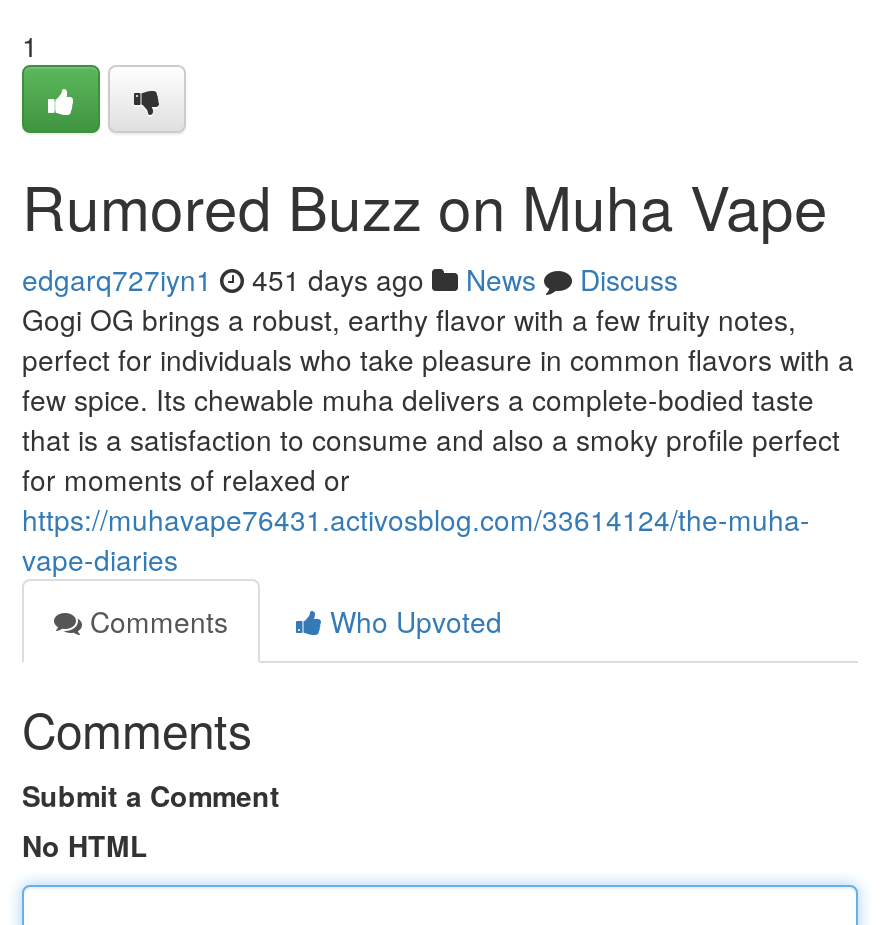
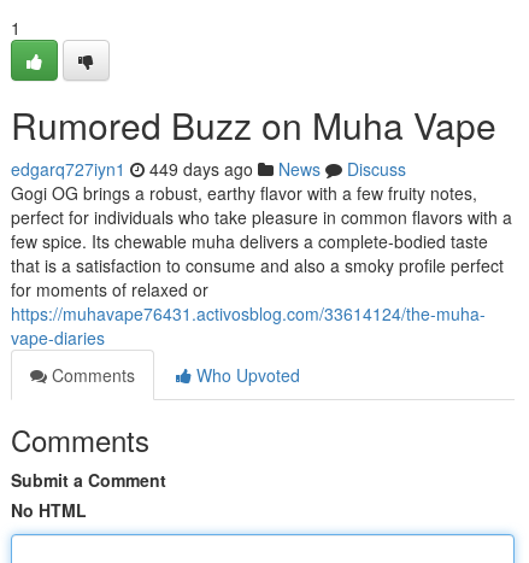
- edgarq727iyn1 451 days ago News Discuss
+ edgarq727iyn1 449 days ago News Discuss
